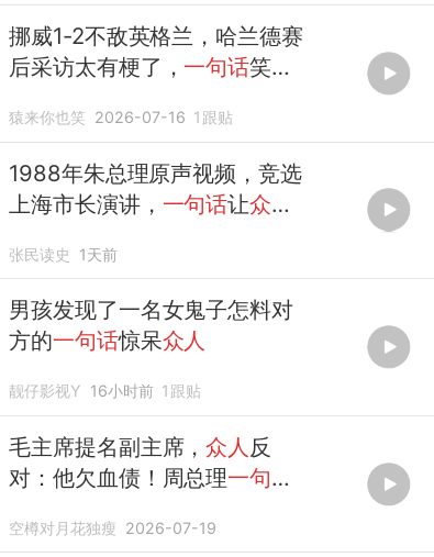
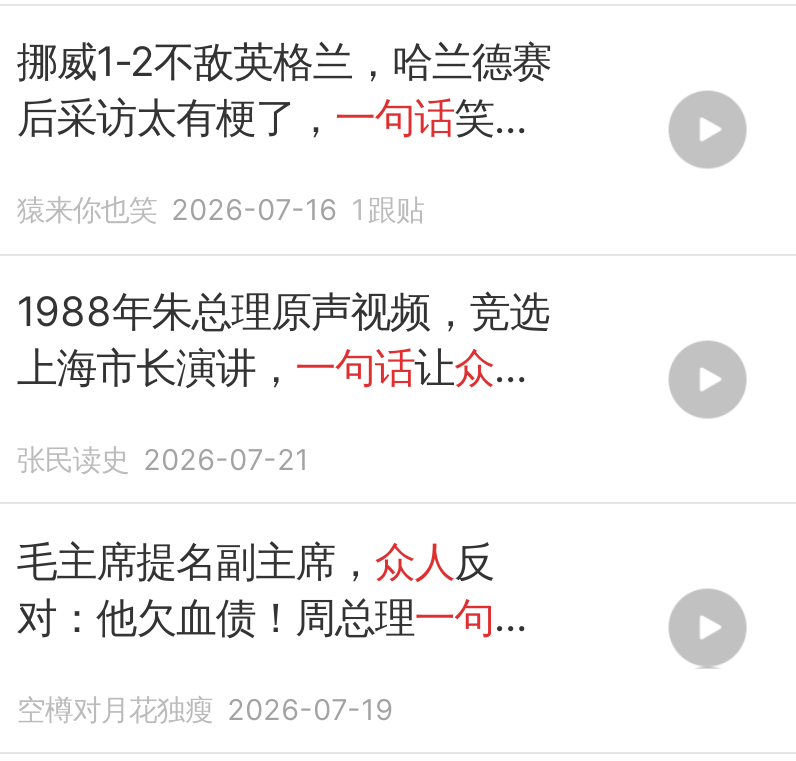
- 张民读史 1天前
- 男孩发现了一名女鬼子怎料对
- 方的一句话惊呆众人
- 靓仔影视Y 16小时前 1 跟贴
+ 张民读史 2026-07-21
